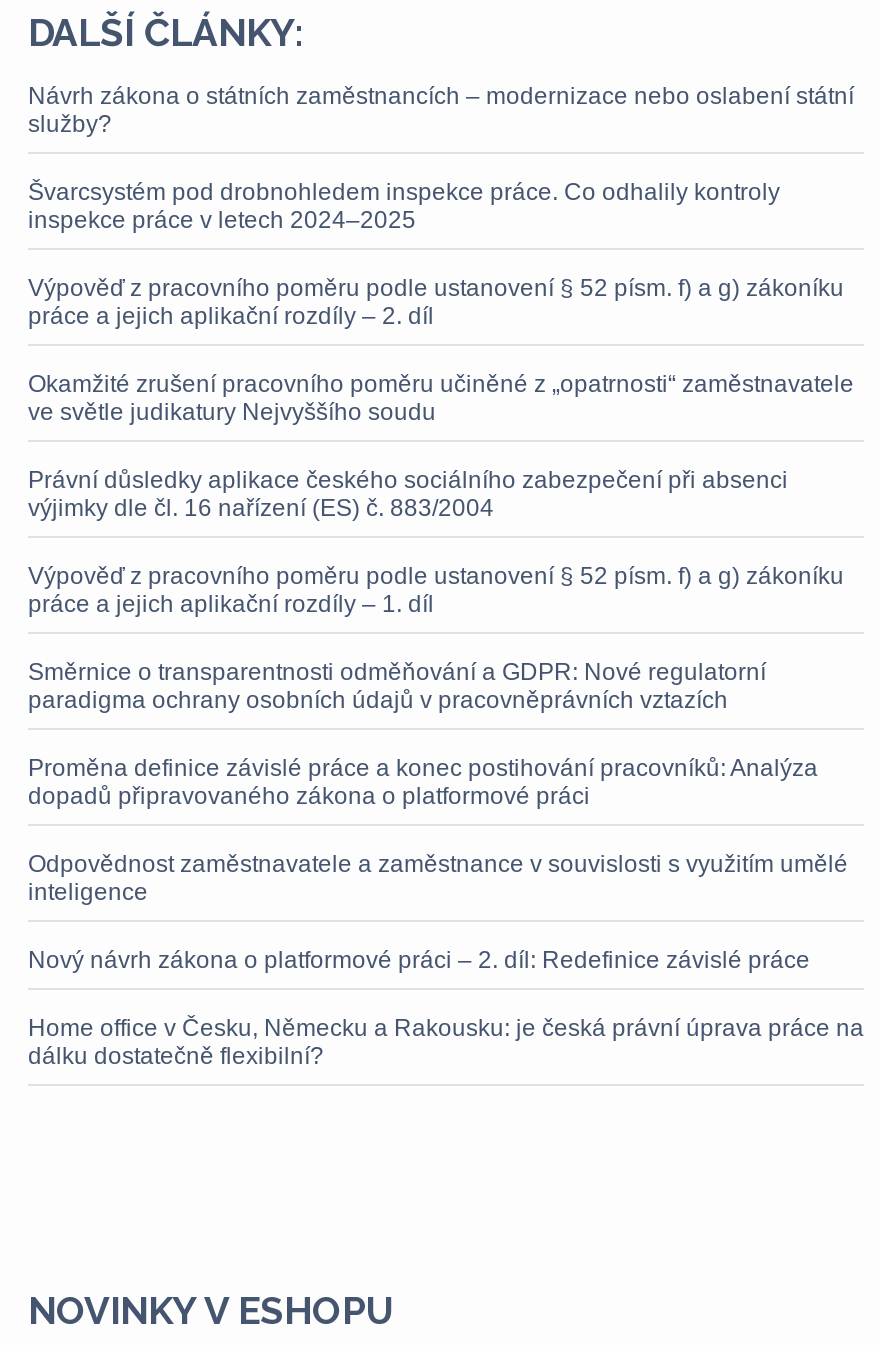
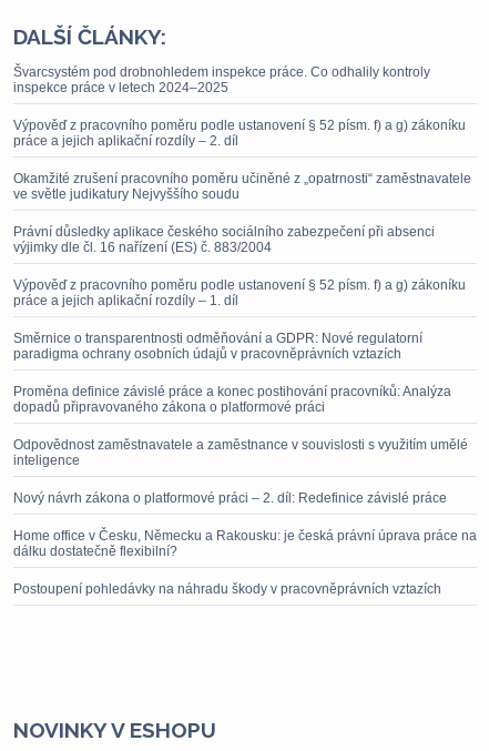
- Návrh zákona o státních zaměstnancích – modernizace nebo oslabení státní
- služby?

moved up: Švarcsystém pod drobnohledem inspekce práce. Co odhalily kontroly | inspekce práce v letech 2024–2025 | Výpověď z pracovního poměru podle ustanovení § 52 písm. f) a g) zákoníku | ... | Home office v Česku, Německu a Rakousku: je česká právní úprava práce na | dálku dostatečně flexibilní?

+ Postoupení pohledávky na náhradu škody v pracovněprávních vztazích
